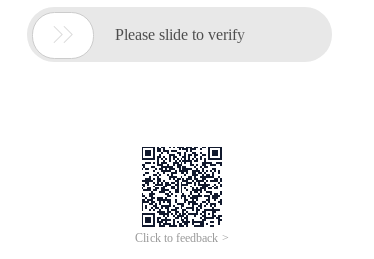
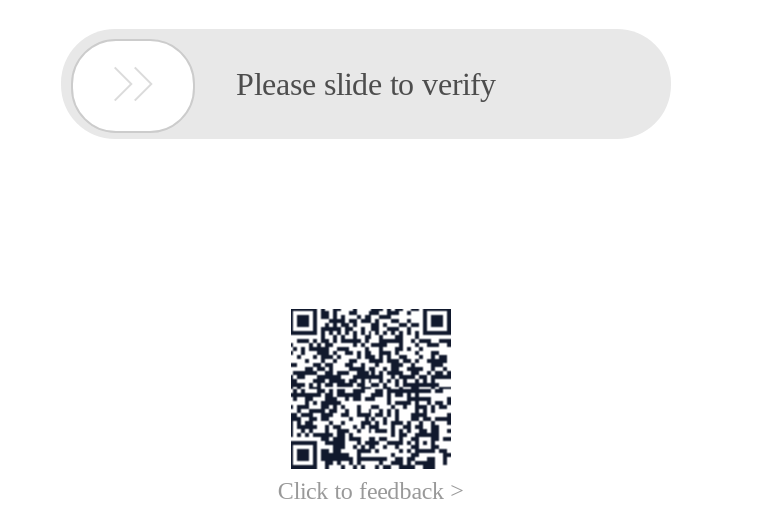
- [image]
+ [image]
